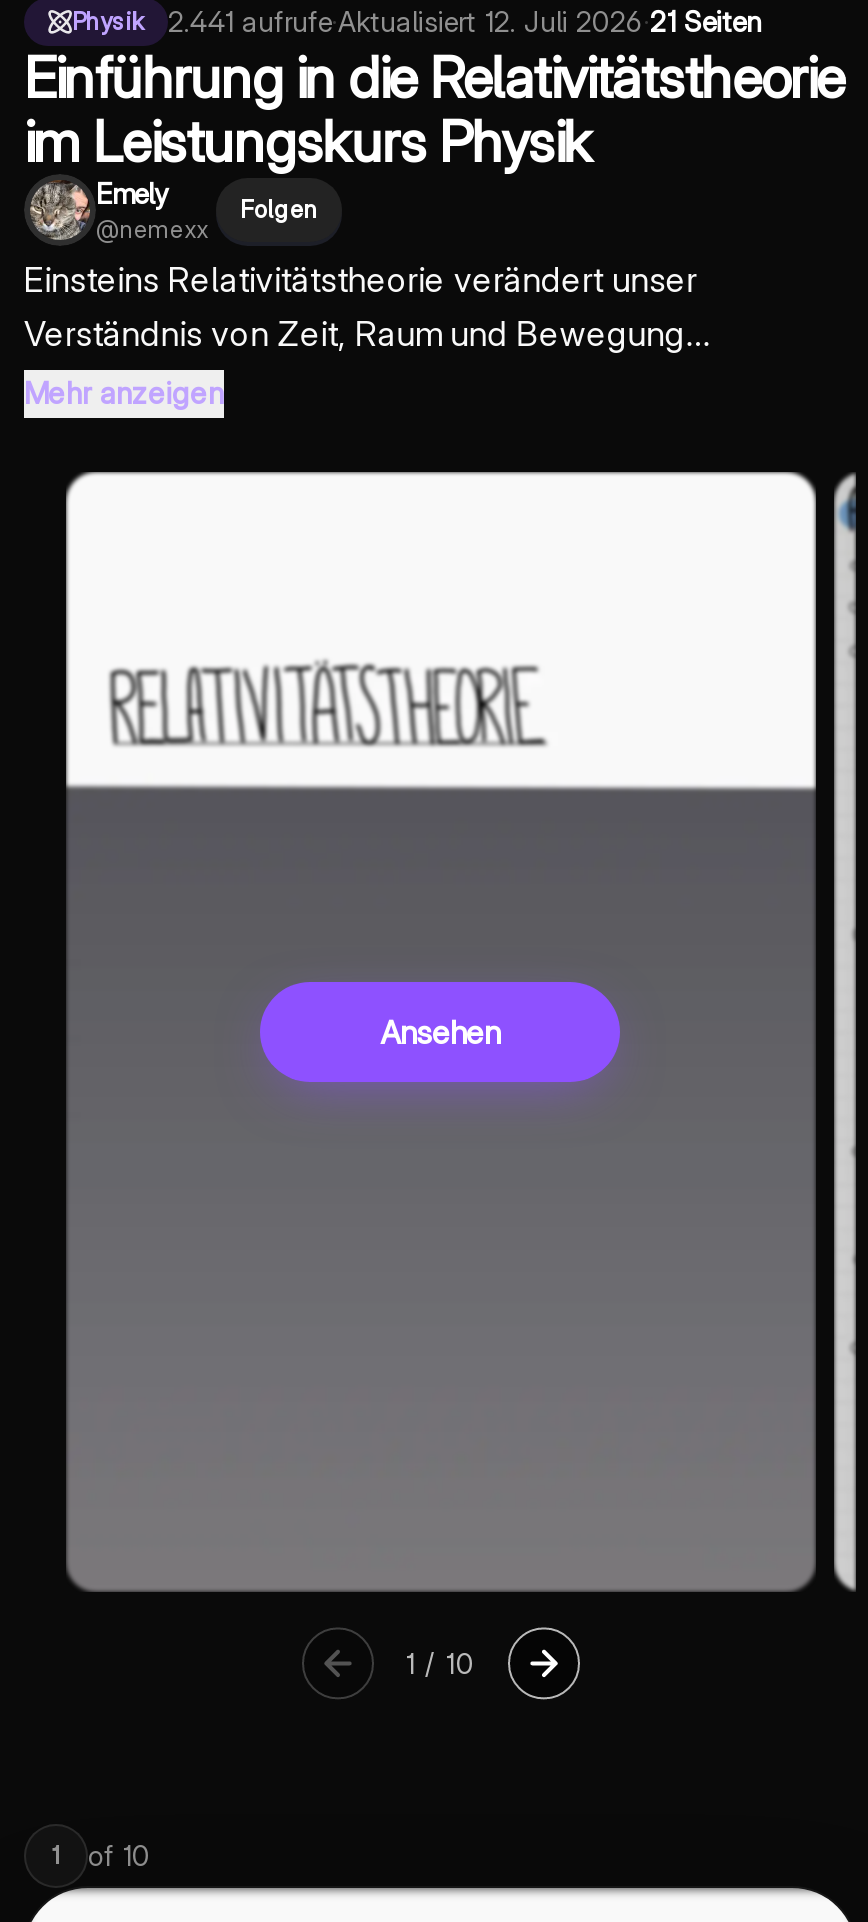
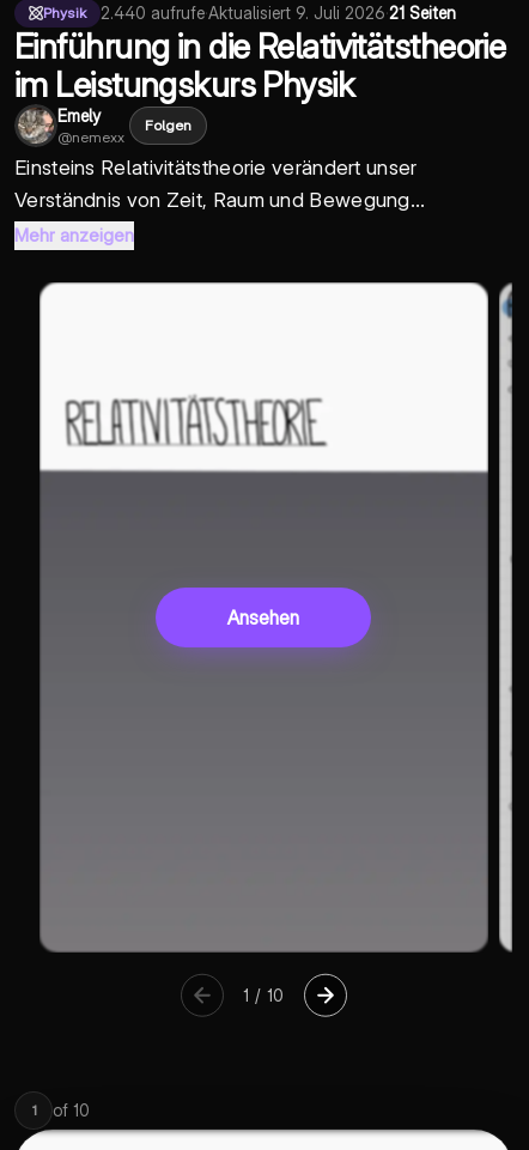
- 2.441 aufrufe · Aktualisiert 12. Juli 2026 · 21 Seiten
+ 2.440 aufrufe · Aktualisiert 9. Juli 2026 · 21 Seiten
